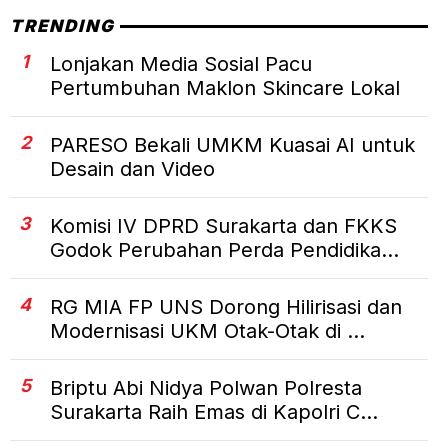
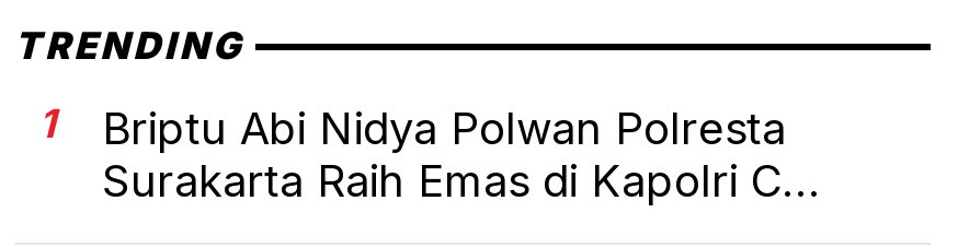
- Lonjakan Media Sosial Pacu
- Pertumbuhan Maklon Skincare Lokal
- 2
- PARESO Bekali UMKM Kuasai AI untuk
- Desain dan Video
- 3
- Komisi IV DPRD Surakarta dan FKKS
- Godok Perubahan Perda Pendidika...
- 4
- RG MIA FP UNS Dorong Hilirisasi dan
- Modernisasi UKM Otak-Otak di ...
- 5
